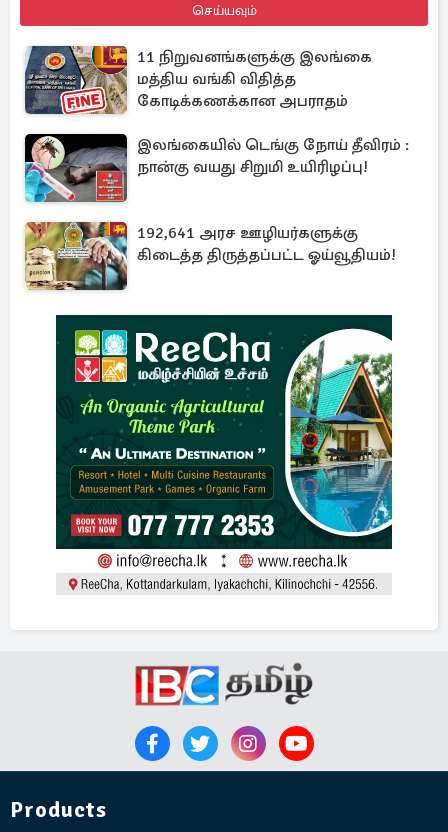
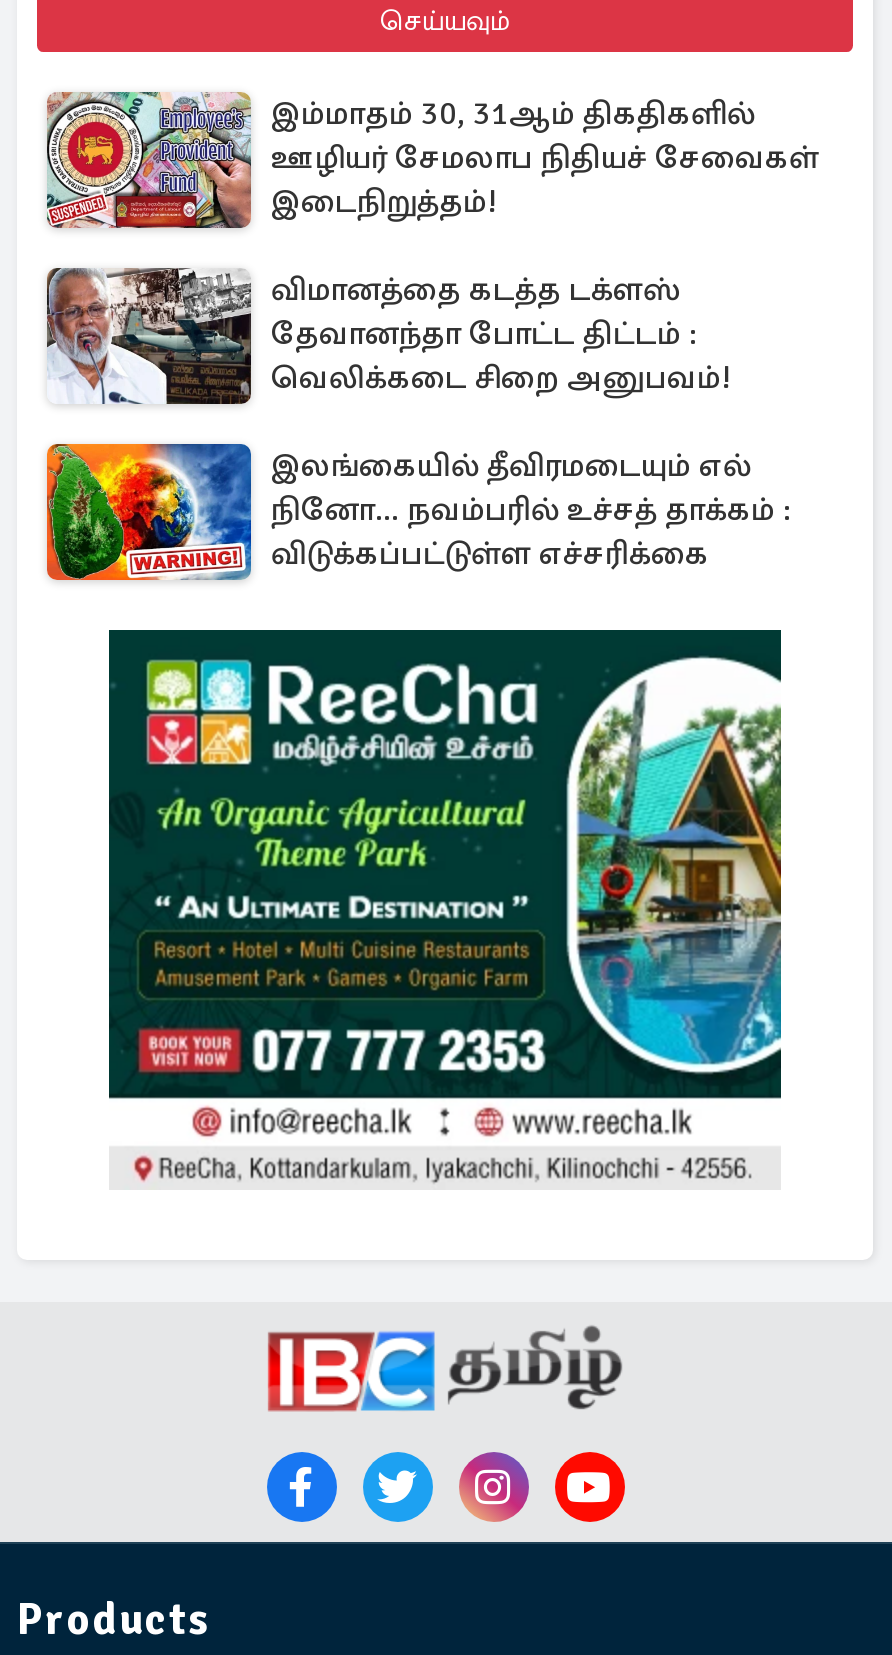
- [image]
- 11 நிறுவனங்களுக்கு இலங்கை
- மத்திய வங்கி விதித்த
- கோடிக்கணக்கான அபராதம்
+ [image]
+ இம்மாதம் 30, 31ஆம் திகதிகளில்
+ ஊழியர் சேமலாப நிதியச் சேவைகள்
+ இடைநிறுத்தம்!

- [image]
- இலங்கையில் டெங்கு நோய் தீவிரம் :
- நான்கு வயது சிறுமி உயிரிழப்பு!
+ [image]
+ விமானத்தை கடத்த டக்ளஸ்
+ தேவானந்தா போட்ட திட்டம் :
+ வெலிக்கடை சிறை அனுபவம்!

- [image]
- 192,641 அரச ஊழியர்களுக்கு
- கிடைத்த திருத்தப்பட்ட ஓய்வூதியம்!
+ [image]
+ இலங்கையில் தீவிரமடையும் எல்
+ நினோ... நவம்பரில் உச்சத் தாக்கம் :
+ விடுக்கப்பட்டுள்ள எச்சரிக்கை
